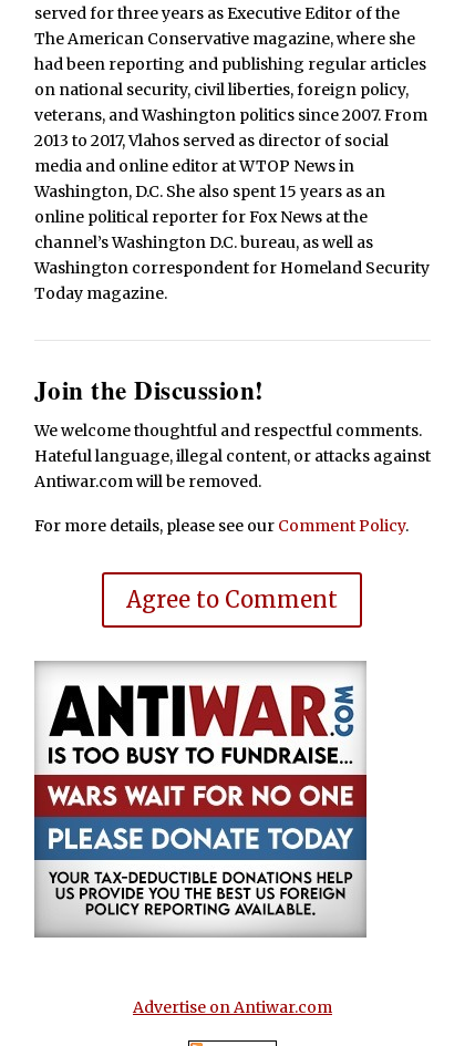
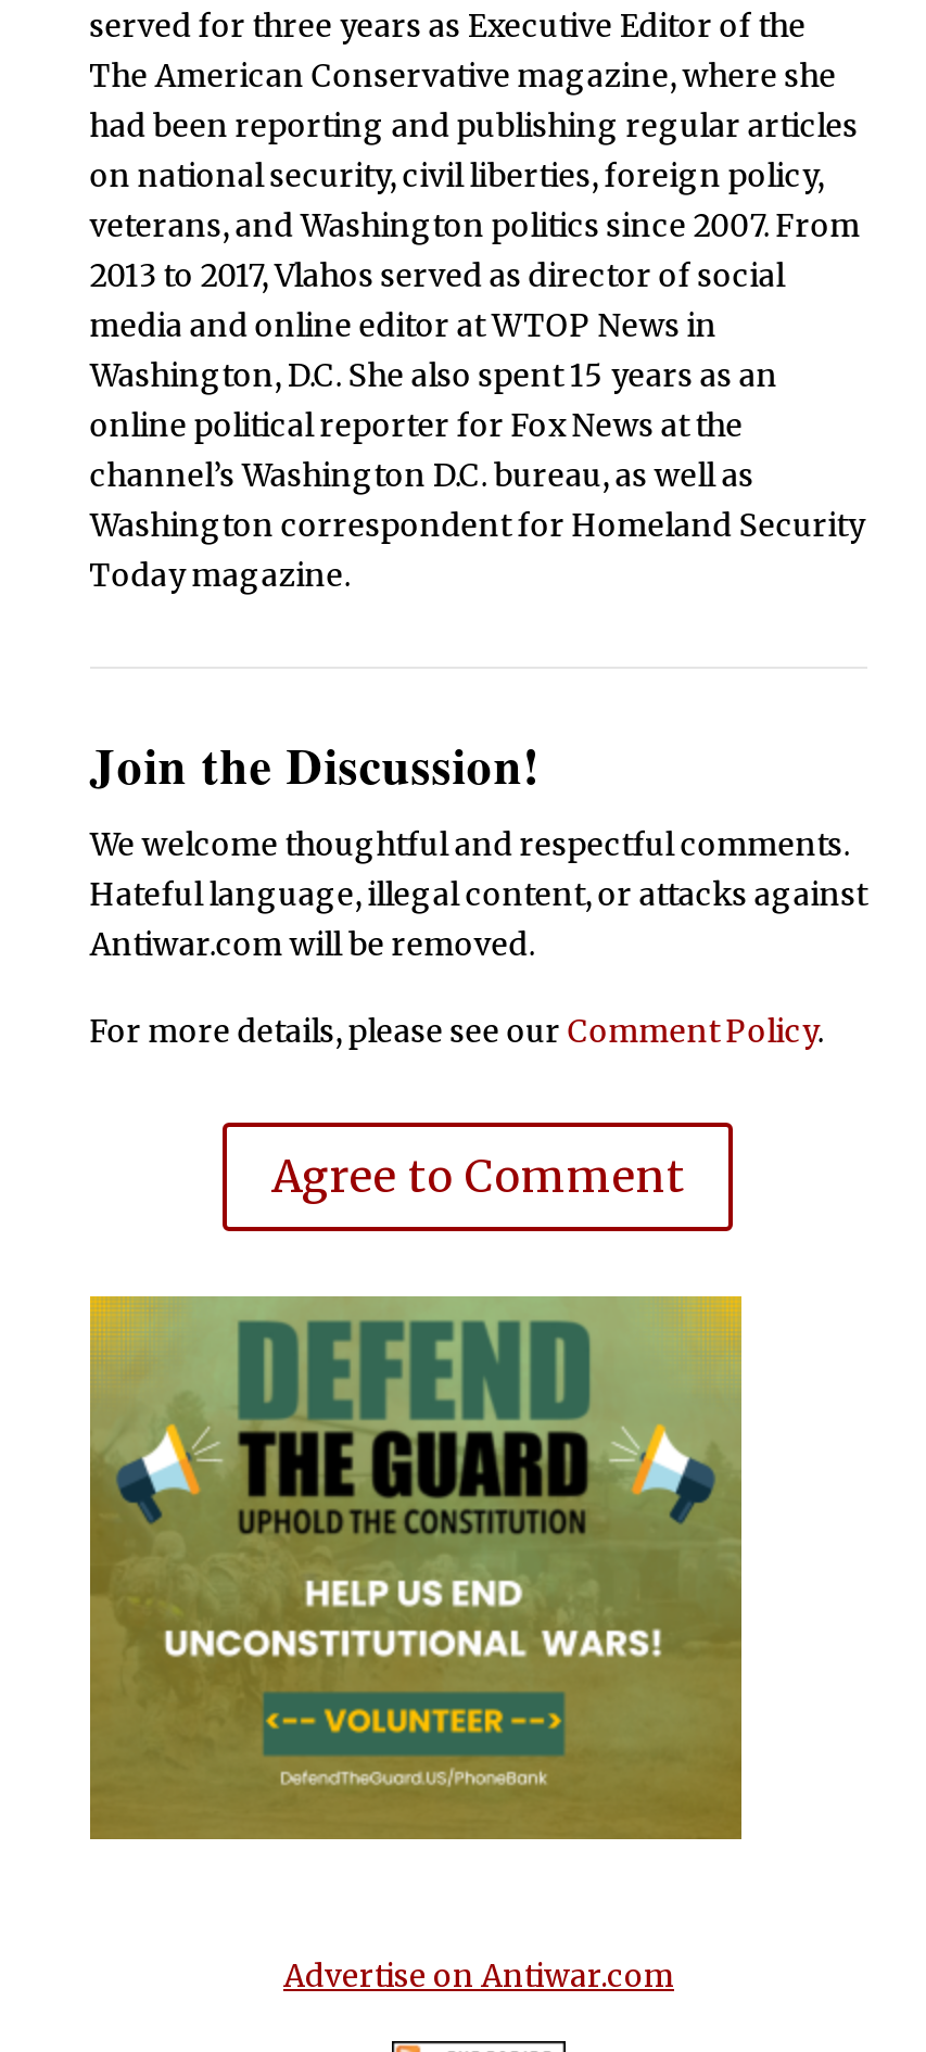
- [image]
+ [image]
